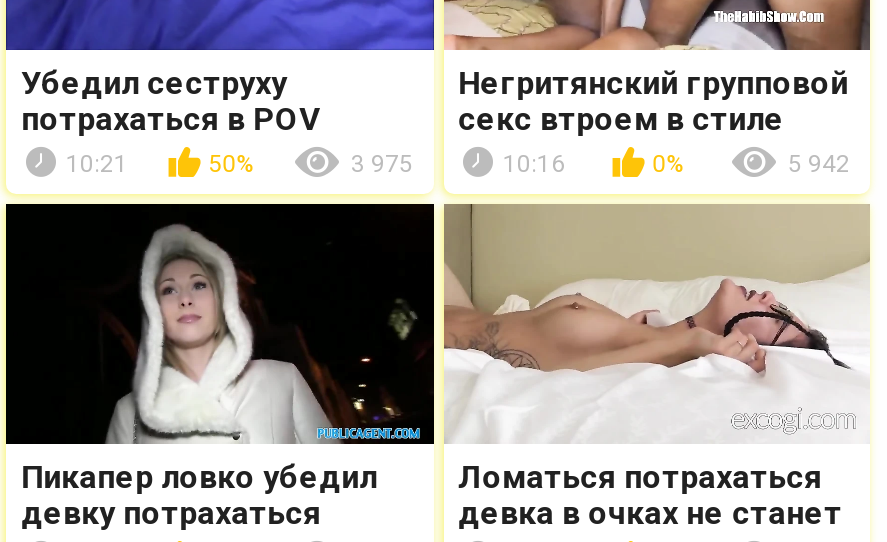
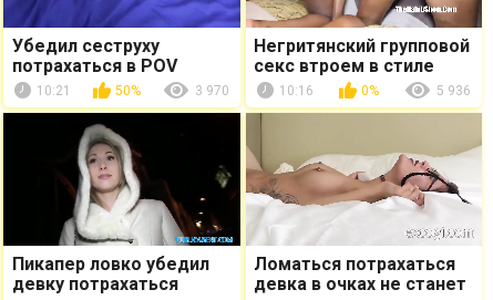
- 3 975
+ 3 970

- 5 942
+ 5 936
